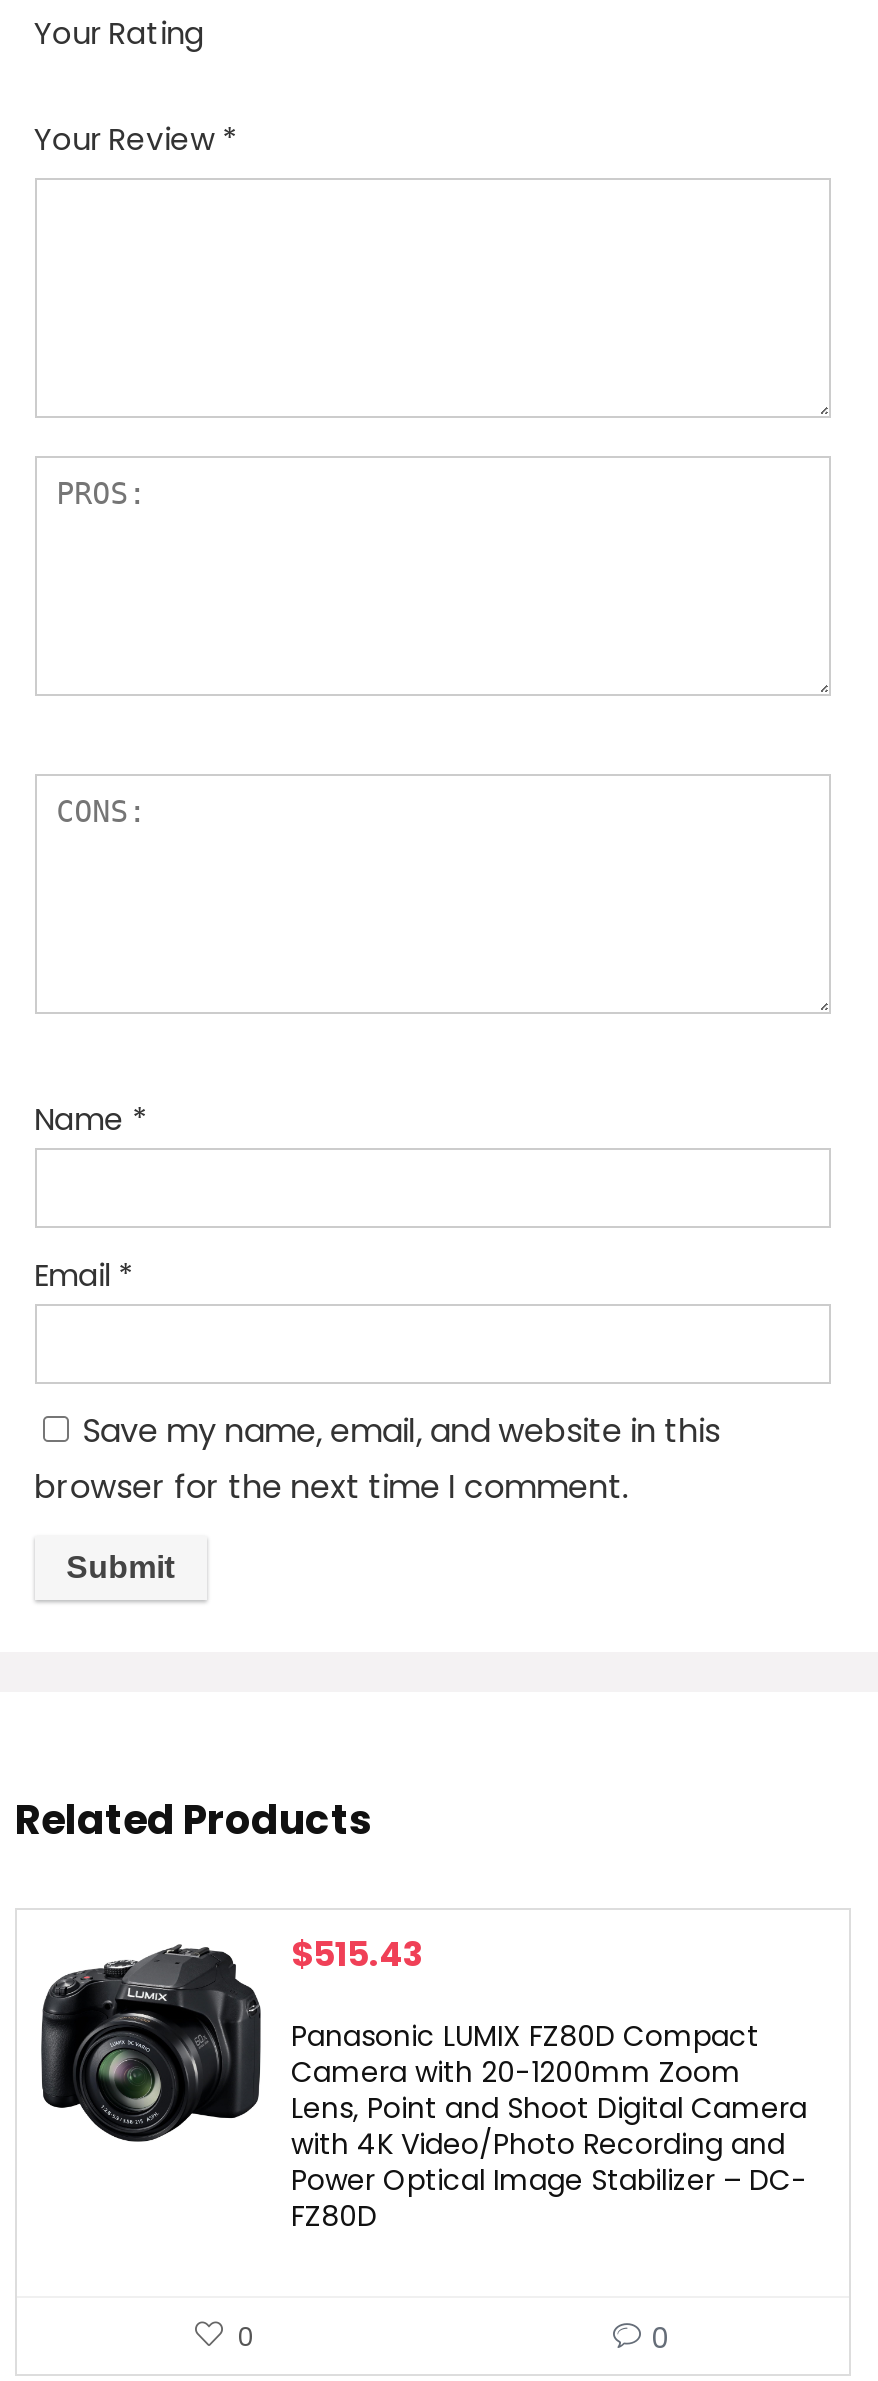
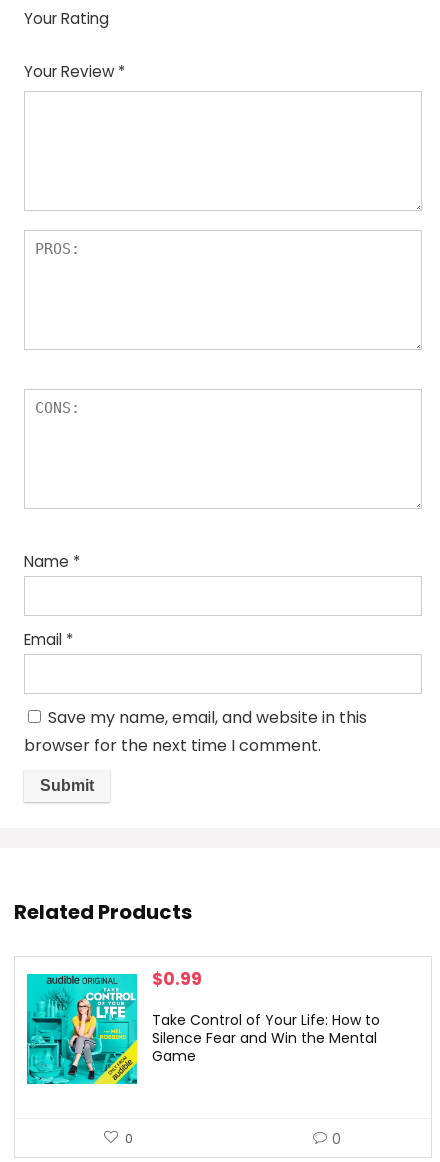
- [image]
- $515.43
+ [image]
+ $0.99

- Panasonic LUMIX FZ80D Compact
- Camera with 20-1200mm Zoom
- Lens, Point and Shoot Digital Camera
- with 4K Video/Photo Recording and
- Power Optical Image Stabilizer – DC-
- FZ80D
+ Take Control of Your Life: How to
+ Silence Fear and Win the Mental
+ Game
